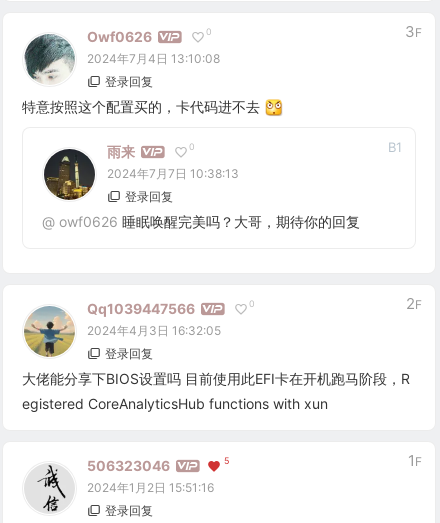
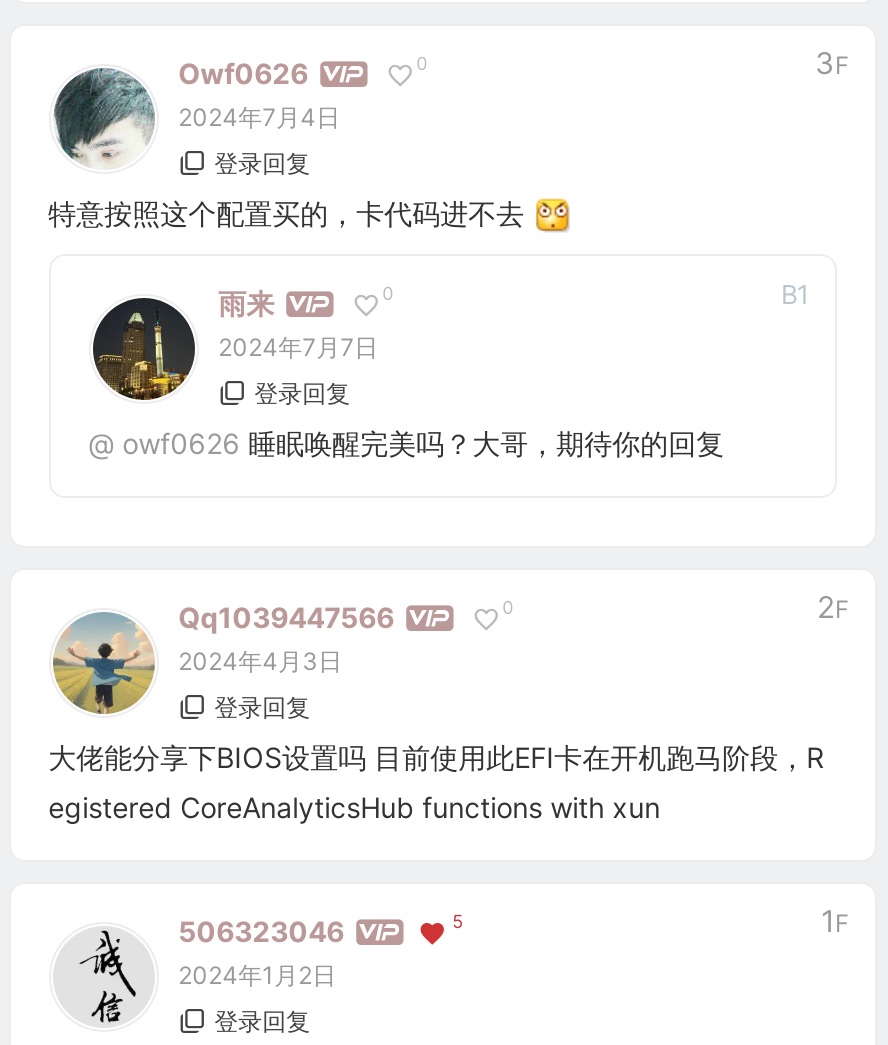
- 2024年7月4日 13:10:08
+ 2024年7月4日

- 2024年7月7日 10:38:13
+ 2024年7月7日

- 2024年4月3日 16:32:05
+ 2024年4月3日

- 2024年1月2日 15:51:16
+ 2024年1月2日
